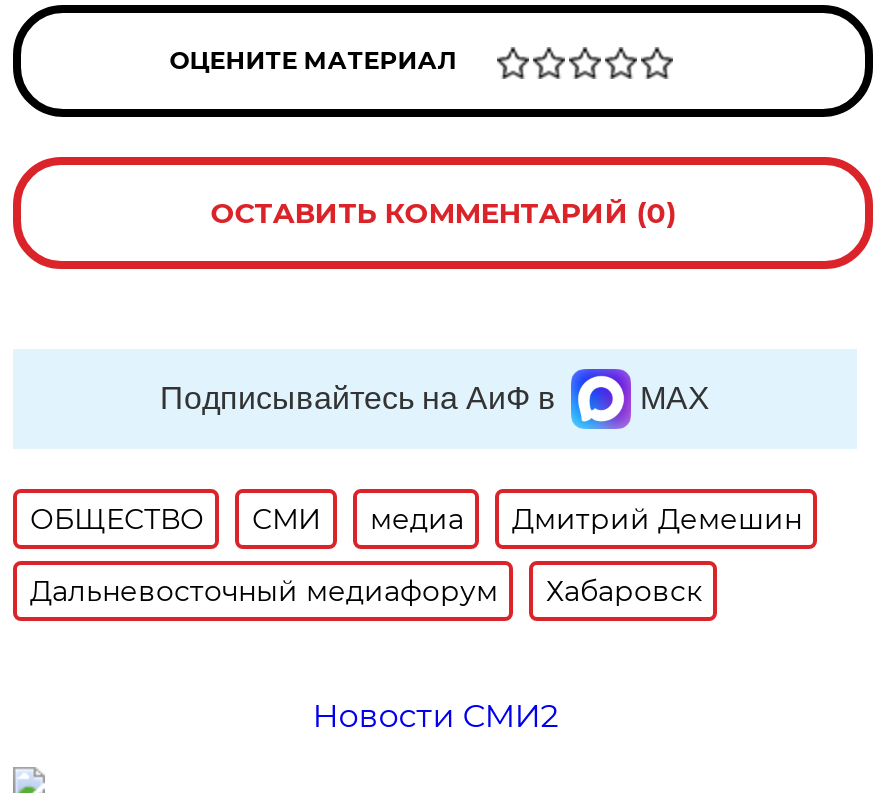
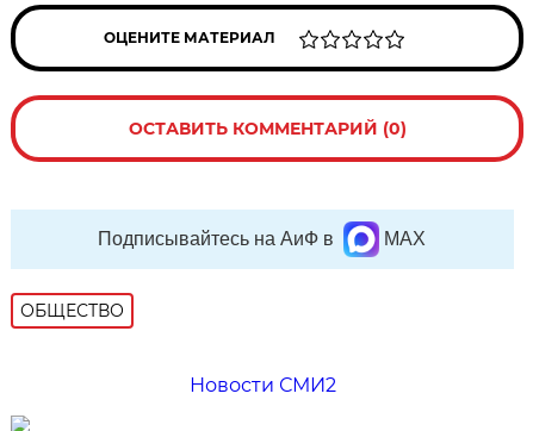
- СМИ
- медиа
- Дмитрий Демешин
- Дальневосточный медиафорум
- Хабаровск
